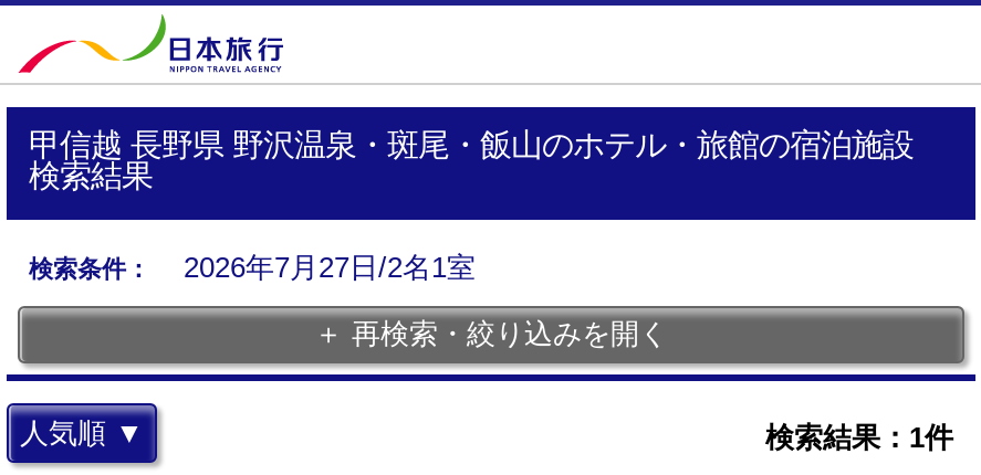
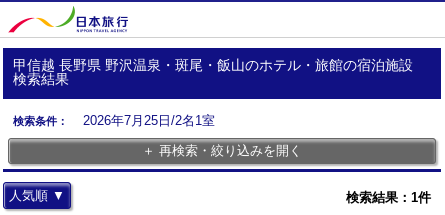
- 検索条件： 2026年7月27日/2名1室
+ 検索条件： 2026年7月25日/2名1室
